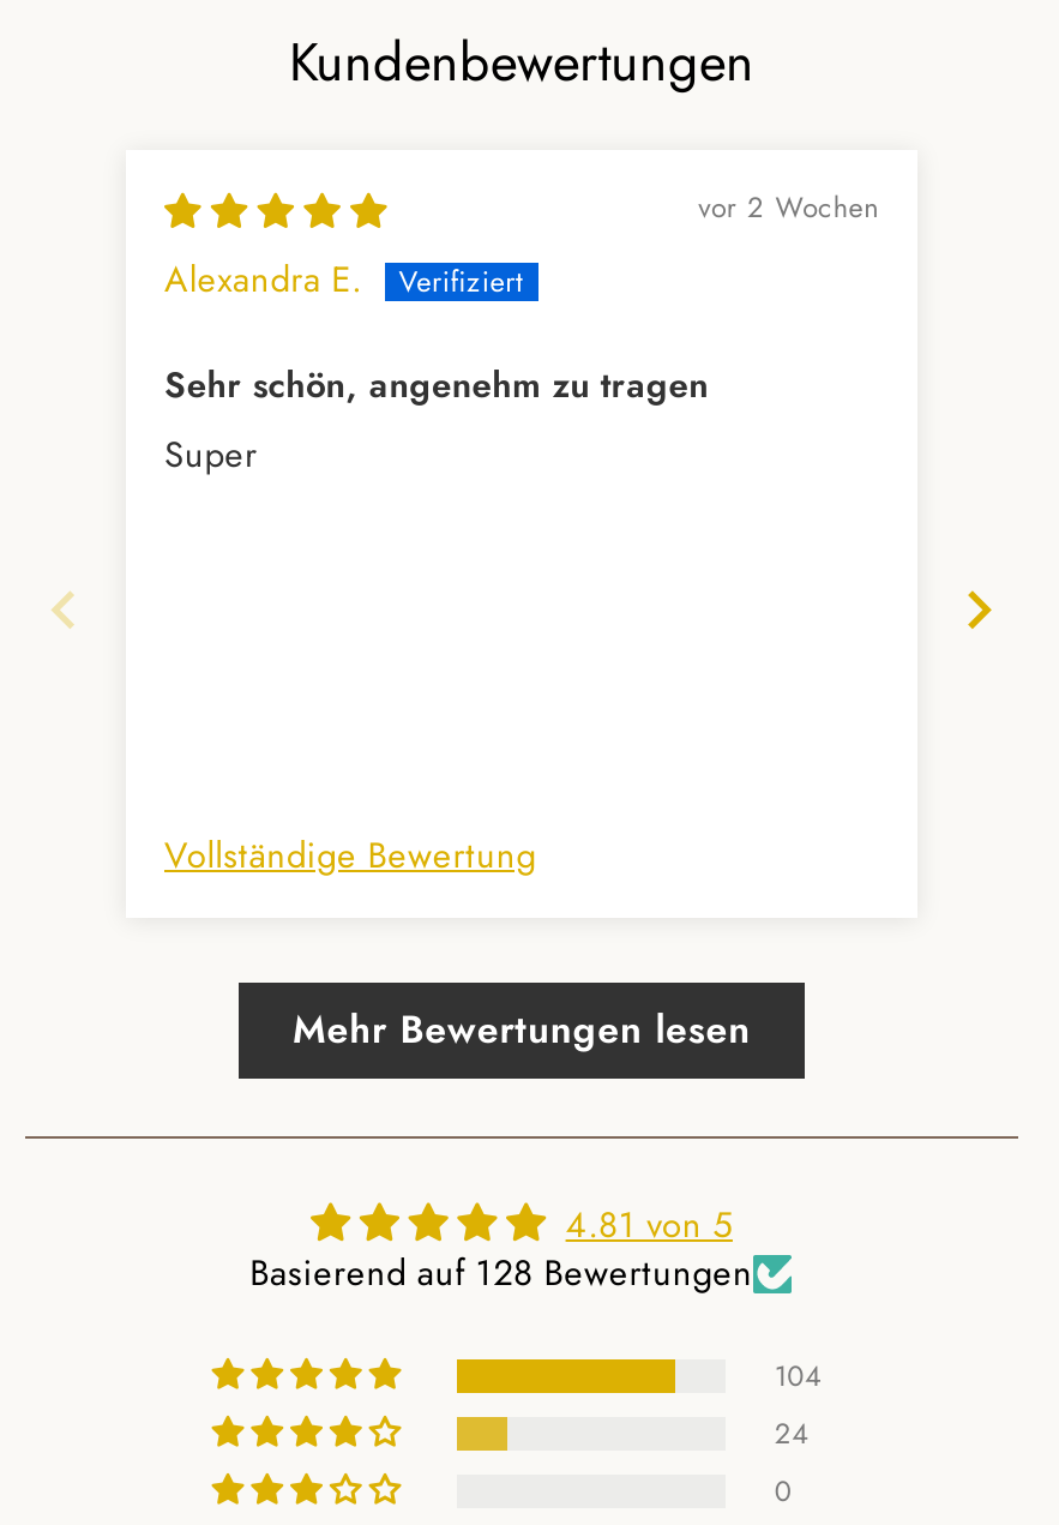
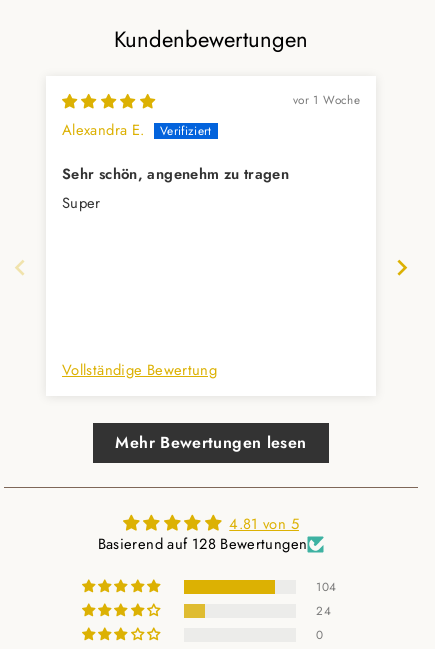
- vor 2 Wochen
+ vor 1 Woche
